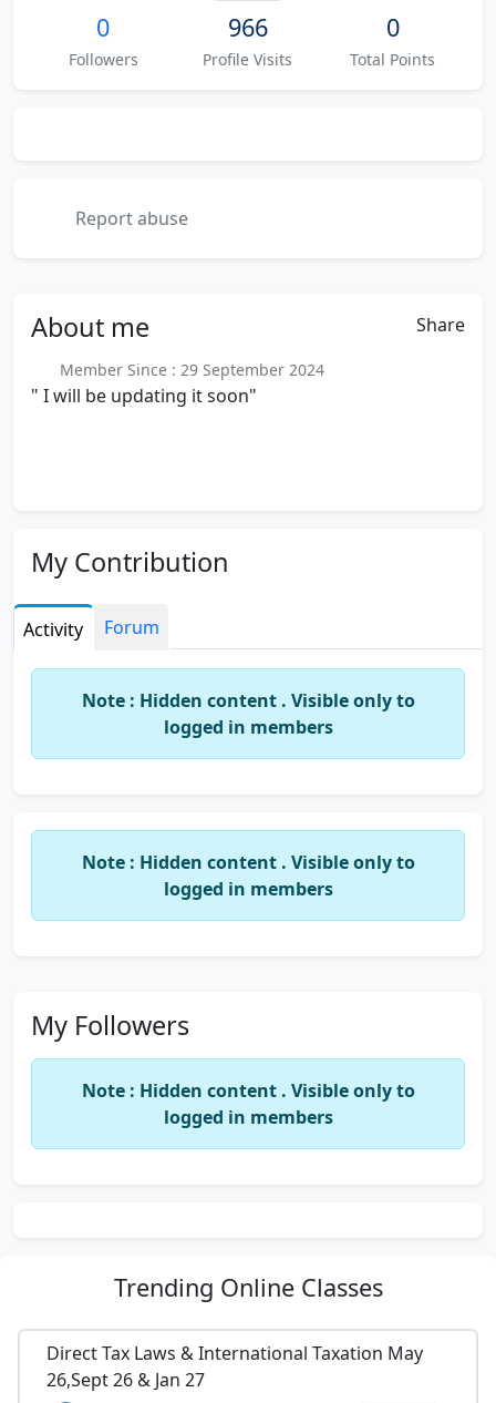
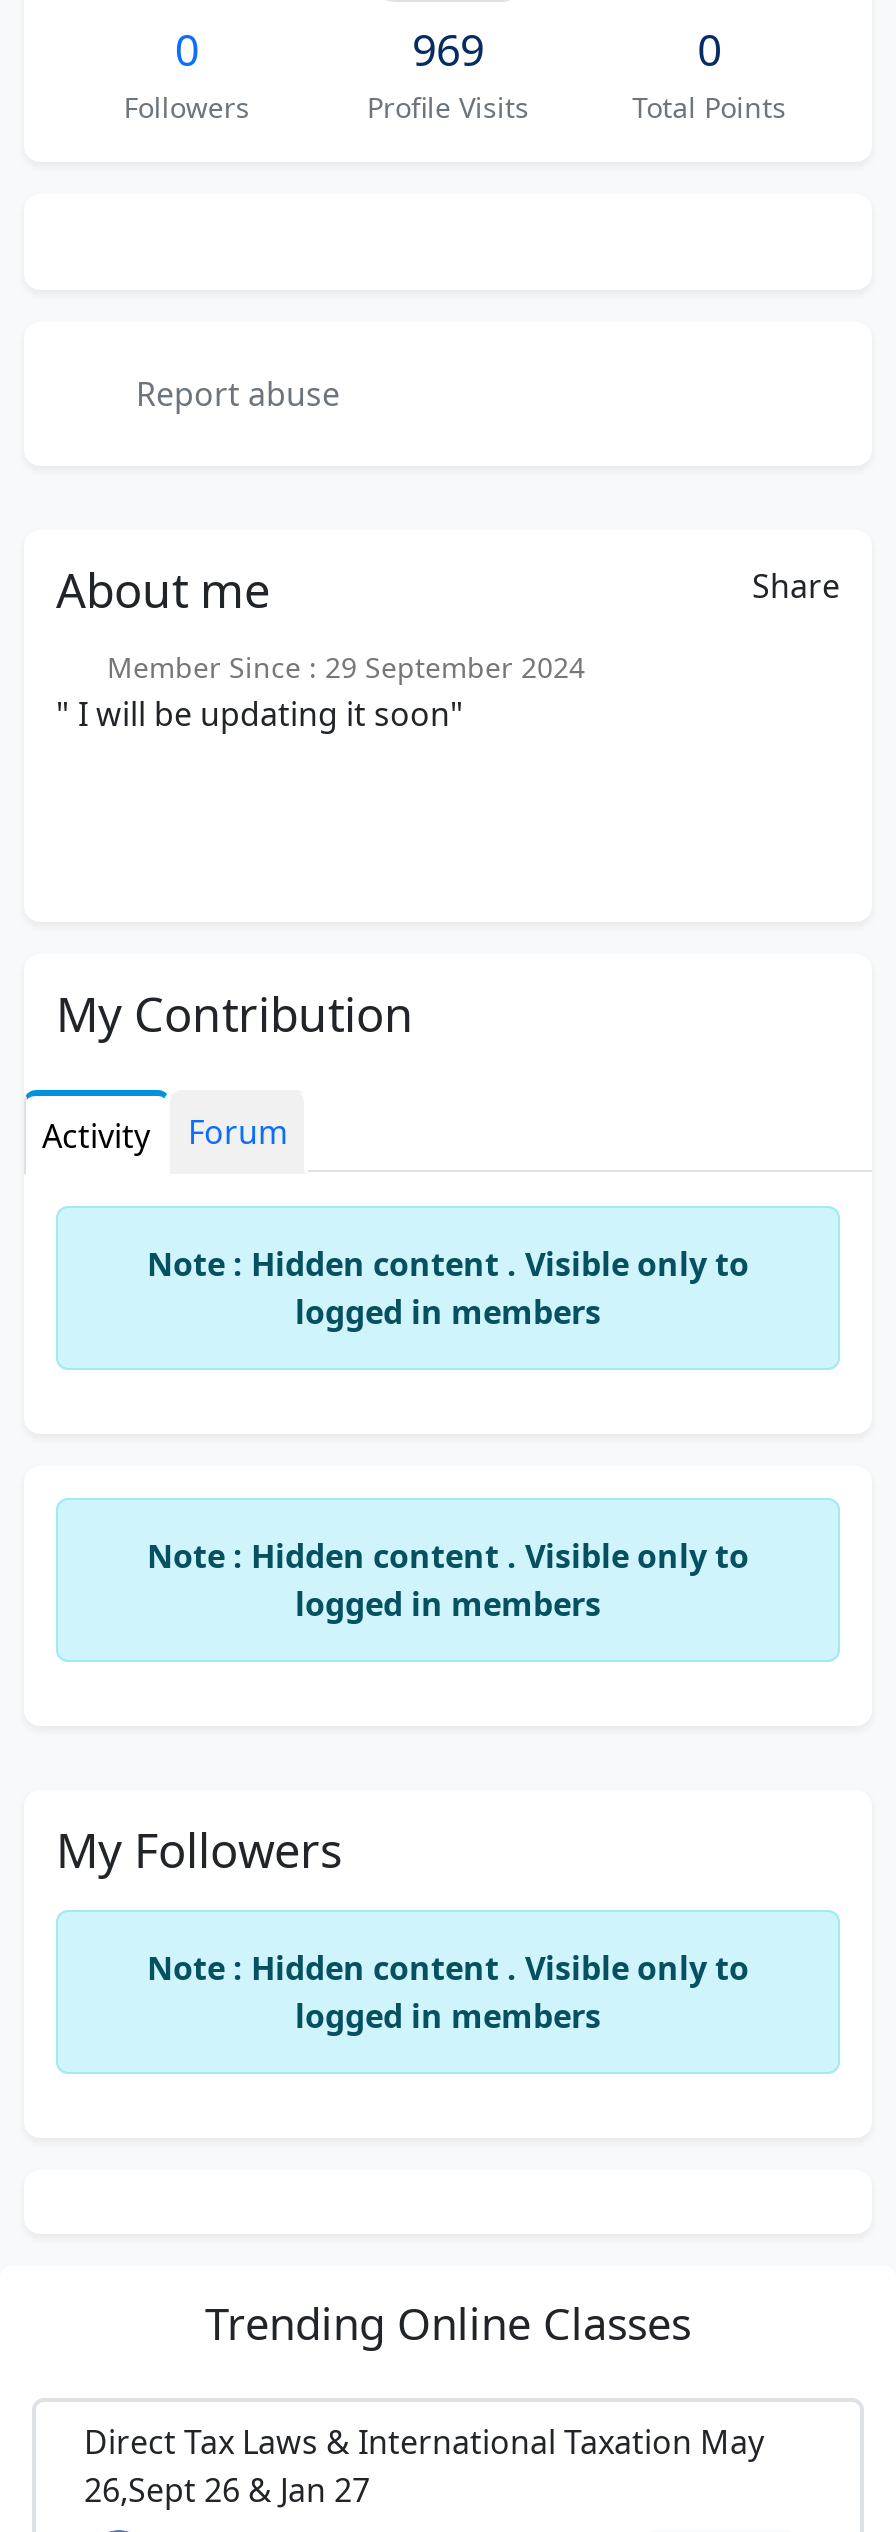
- 966
+ 969
